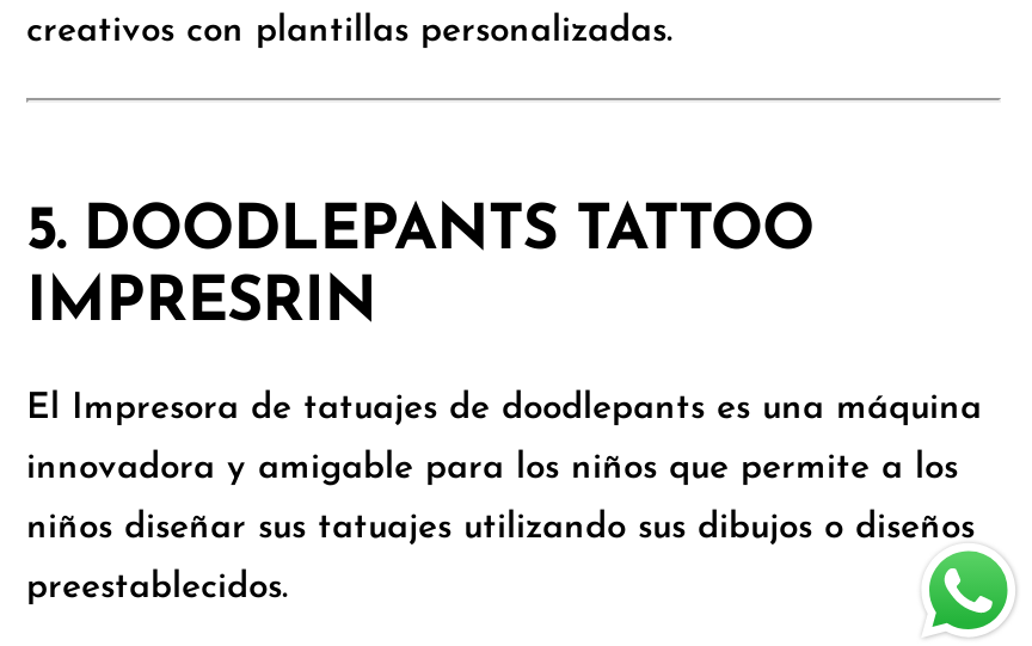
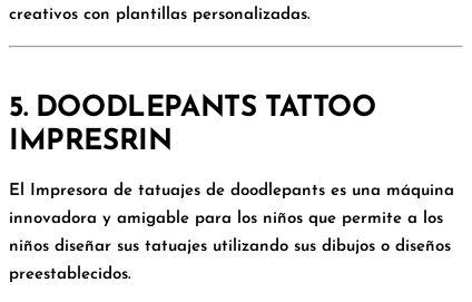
- [image]
